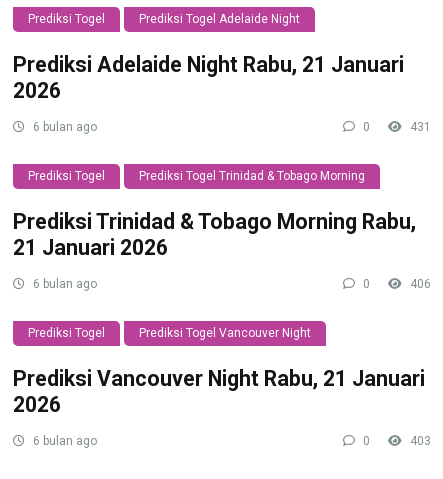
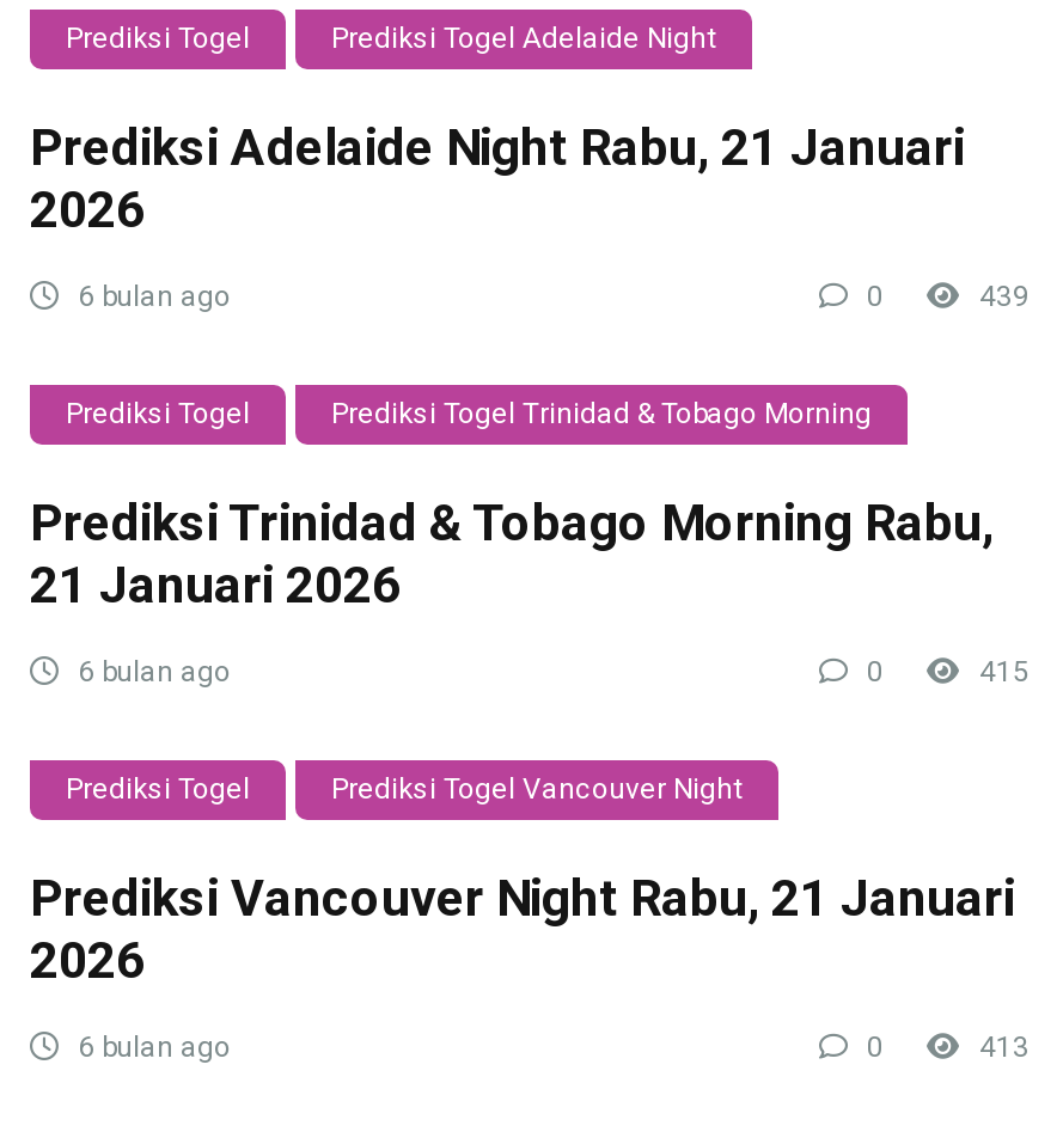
- 431
+ 439

- 406
+ 415

- 403
+ 413
